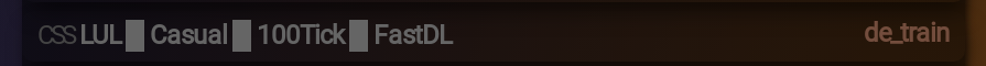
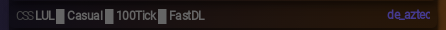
- de_train
+ de_aztec
